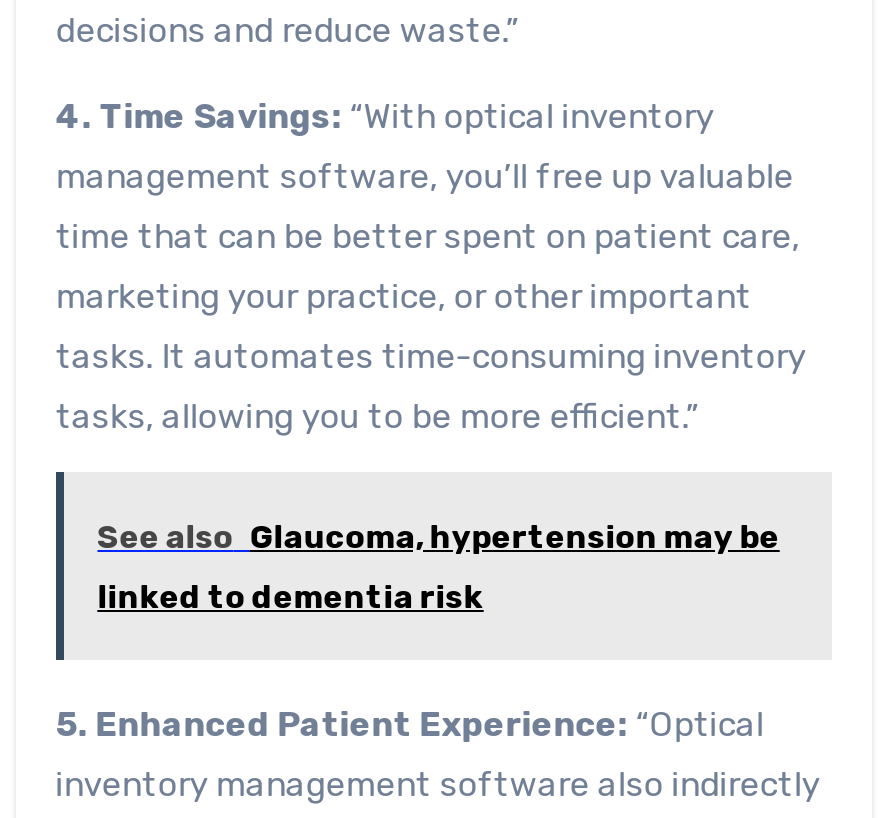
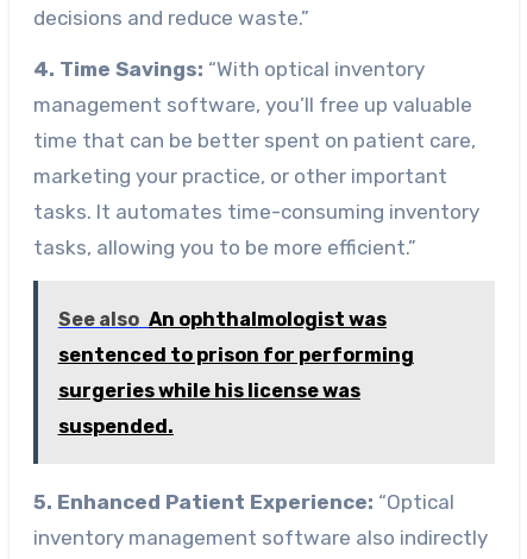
- See also Glaucoma, hypertension may be
- linked to dementia risk
+ See also An ophthalmologist was
+ sentenced to prison for performing
+ surgeries while his license was
+ suspended.
